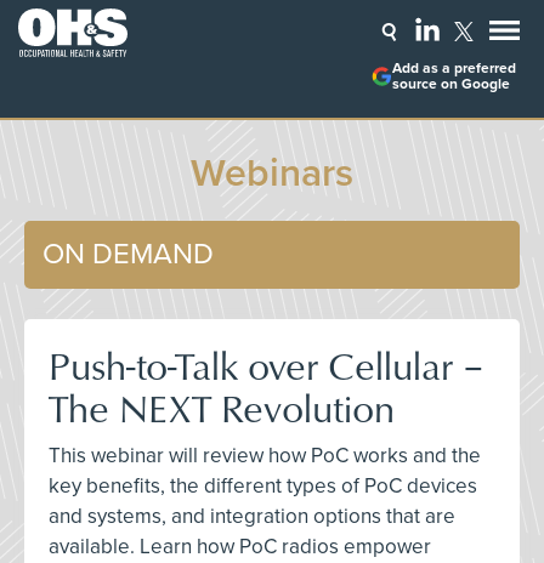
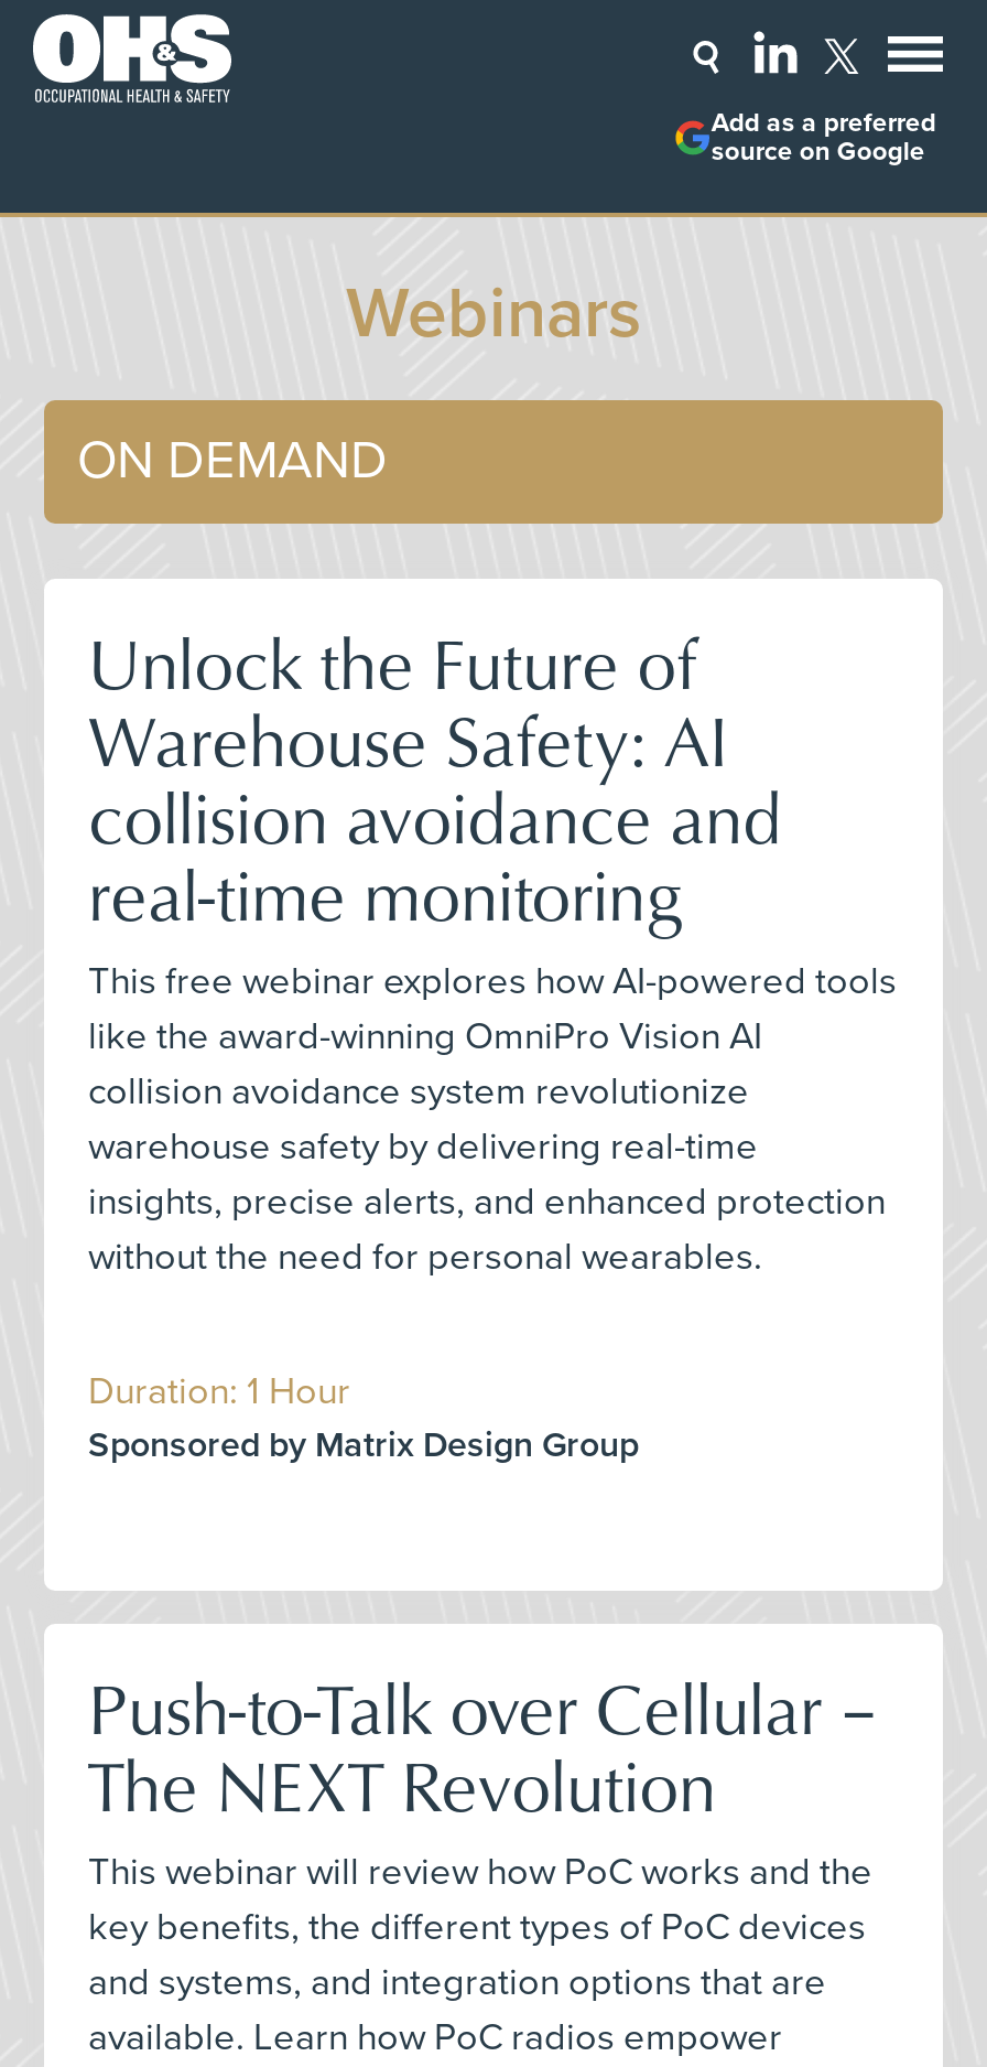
+ Unlock the Future of
+ Warehouse Safety: AI
+ collision avoidance and
+ real-time monitoring
+ This free webinar explores how AI-powered tools
+ like the award-winning OmniPro Vision AI
+ collision avoidance system revolutionize
+ warehouse safety by delivering real-time
+ insights, precise alerts, and enhanced protection
+ without the need for personal wearables.
+ Duration: 1 Hour
+ Sponsored by Matrix Design Group
